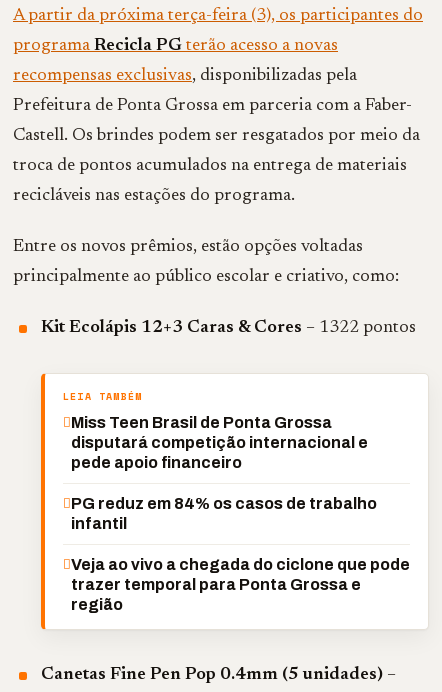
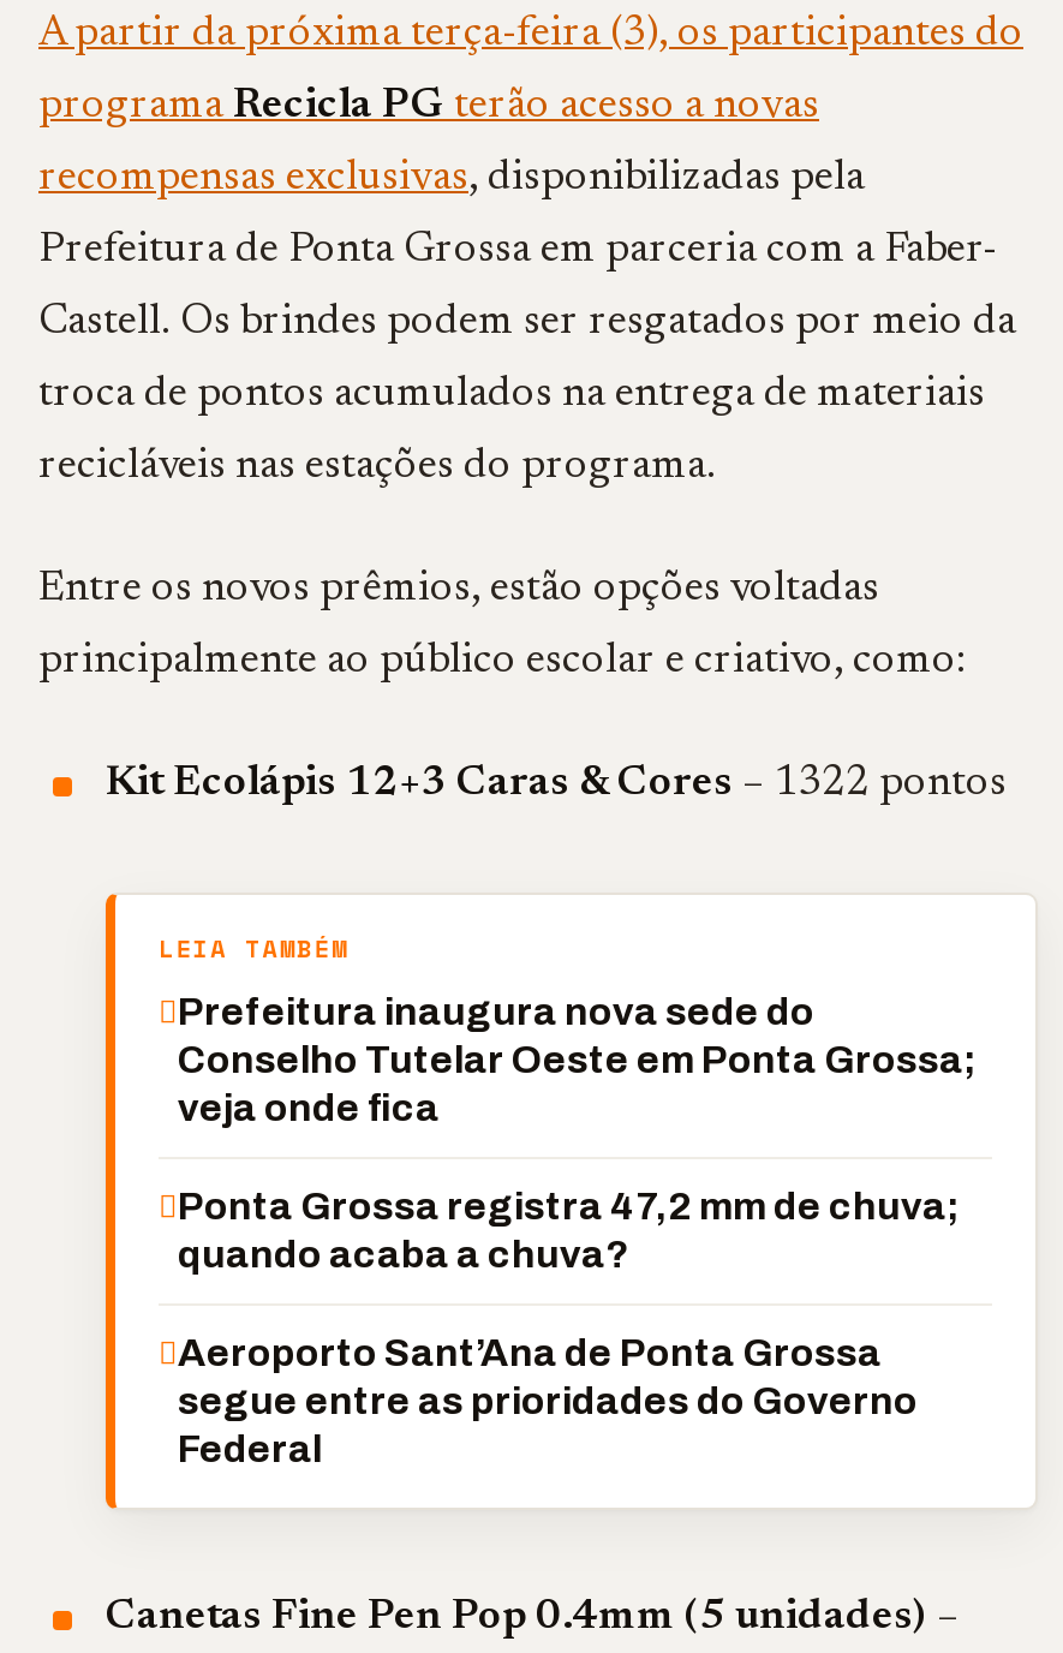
- Miss Teen Brasil de Ponta Grossa
- disputará competição internacional e
- pede apoio financeiro
+ Prefeitura inaugura nova sede do
+ Conselho Tutelar Oeste em Ponta Grossa;
+ veja onde fica

- PG reduz em 84% os casos de trabalho
- infantil
+ Ponta Grossa registra 47,2 mm de chuva;
+ quando acaba a chuva?

- Veja ao vivo a chegada do ciclone que pode
- trazer temporal para Ponta Grossa e
- região
+ Aeroporto Sant’Ana de Ponta Grossa
+ segue entre as prioridades do Governo
+ Federal
